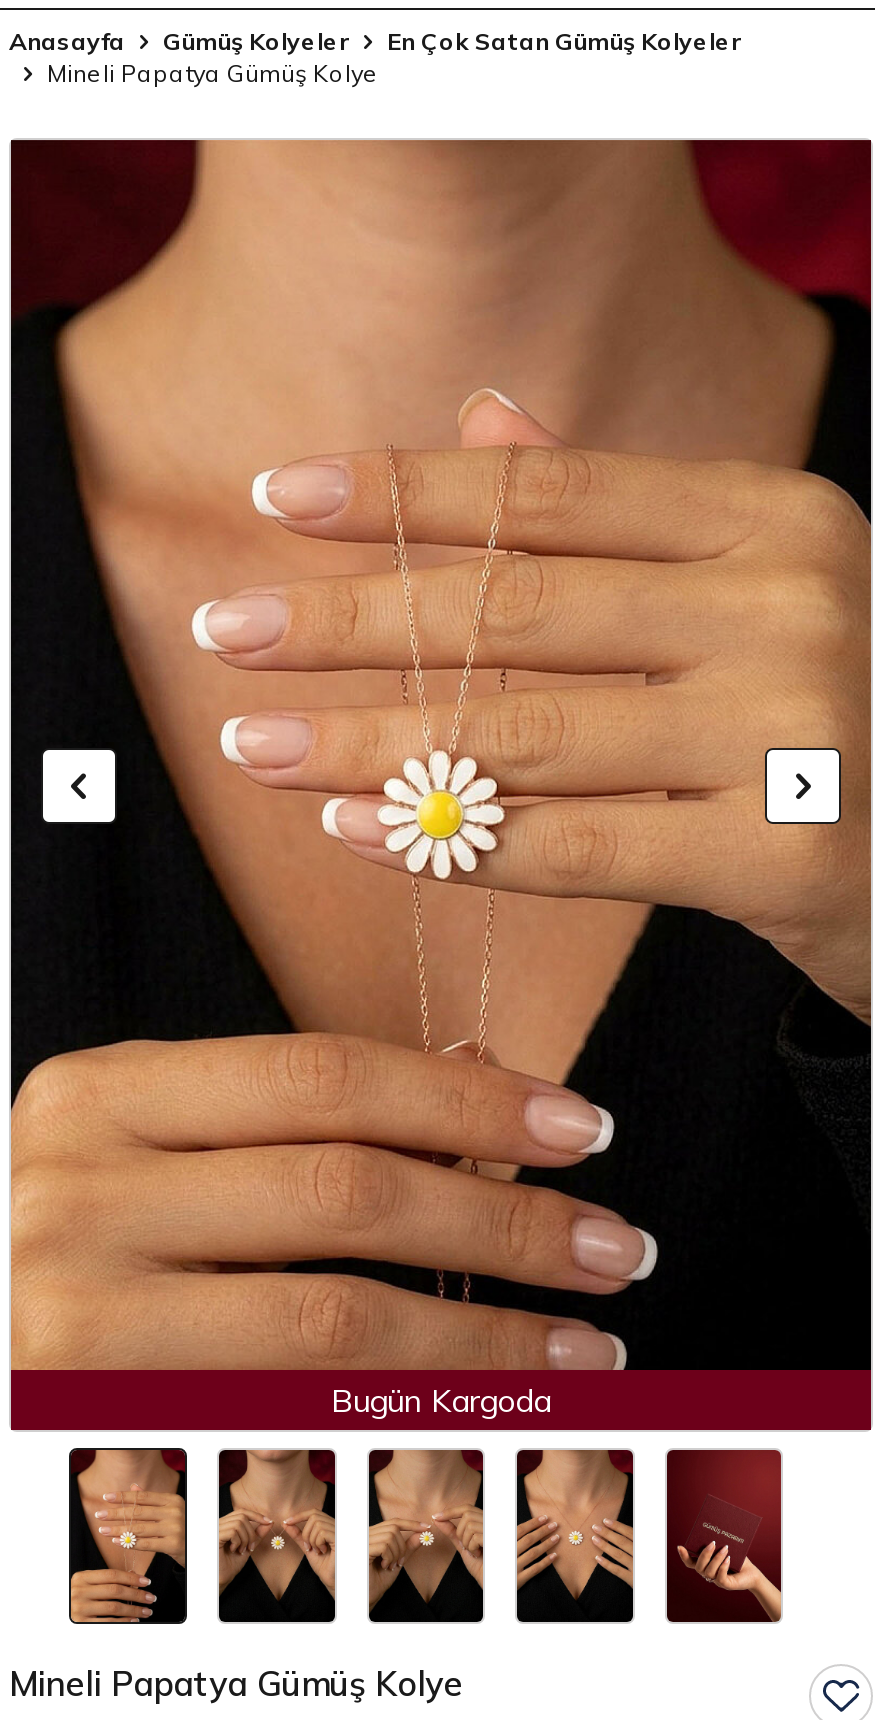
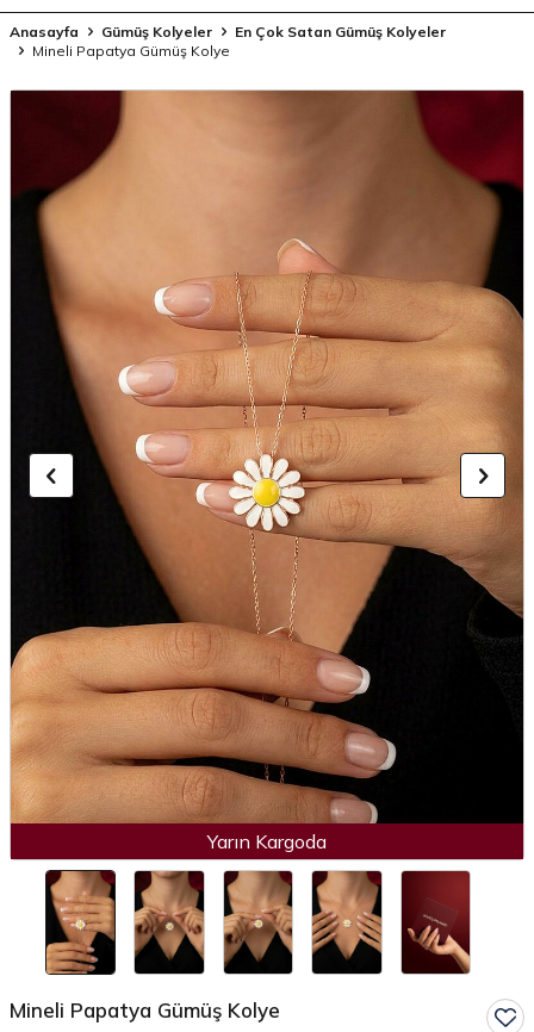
- Bugün Kargoda
+ Yarın Kargoda
